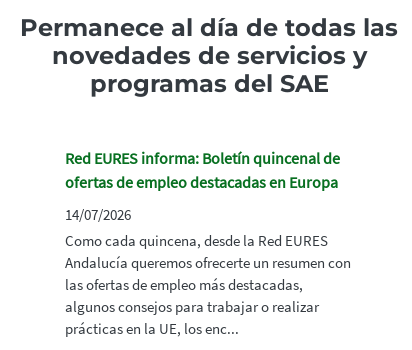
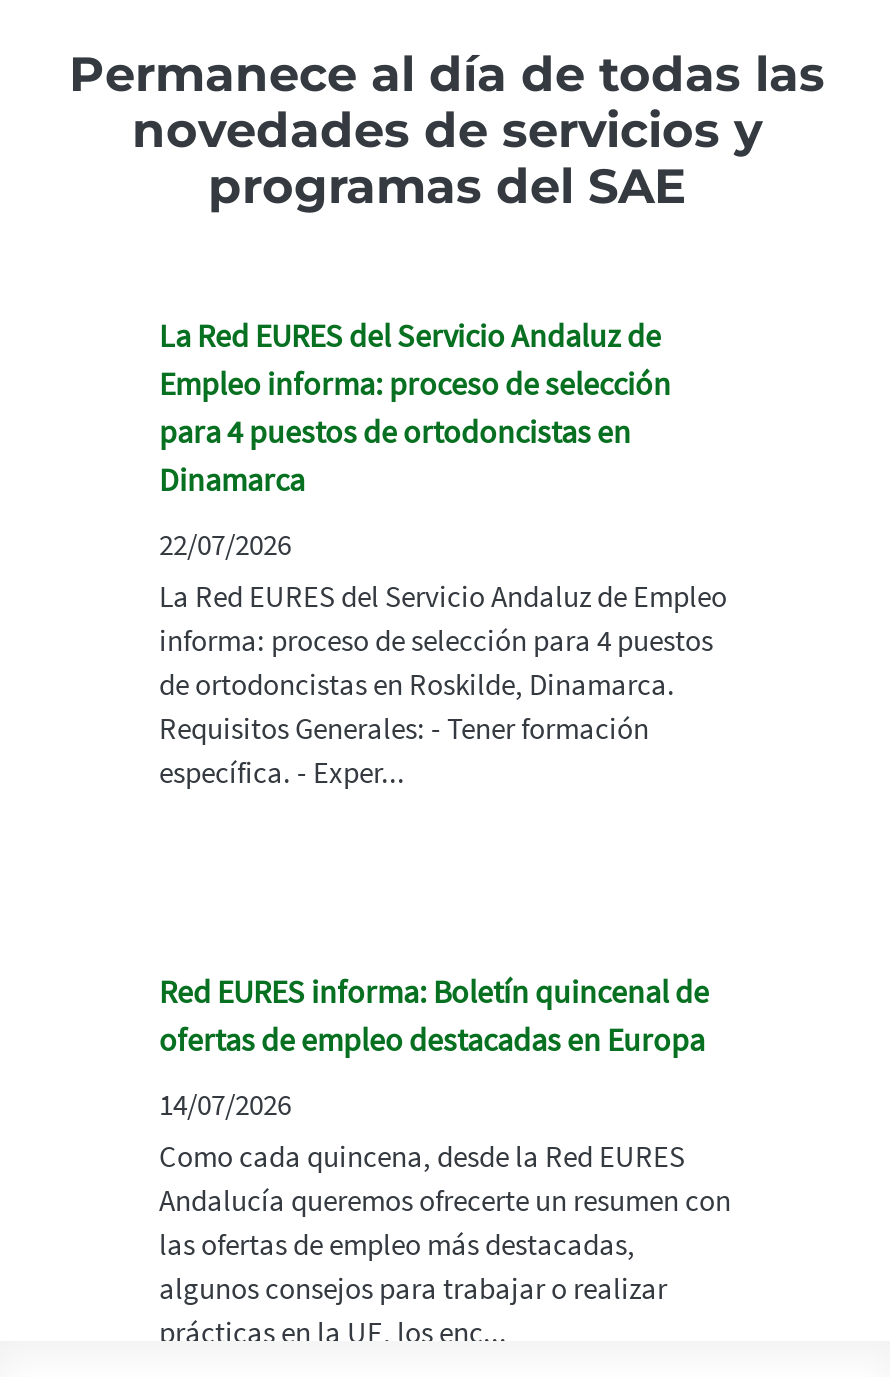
+ La Red EURES del Servicio Andaluz de
+ Empleo informa: proceso de selección
+ para 4 puestos de ortodoncistas en
+ Dinamarca
+ 22/07/2026
+ La Red EURES del Servicio Andaluz de Empleo
+ informa: proceso de selección para 4 puestos
+ de ortodoncistas en Roskilde, Dinamarca.
+ Requisitos Generales: - Tener formación
+ específica. - Exper...
